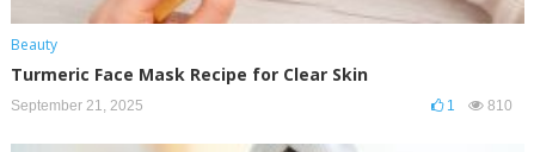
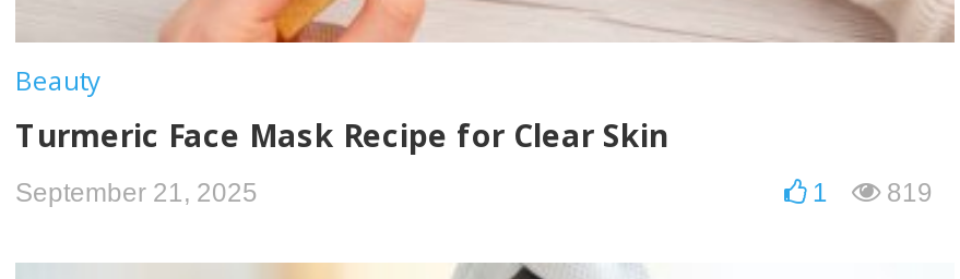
- 1 810
+ 1 819
